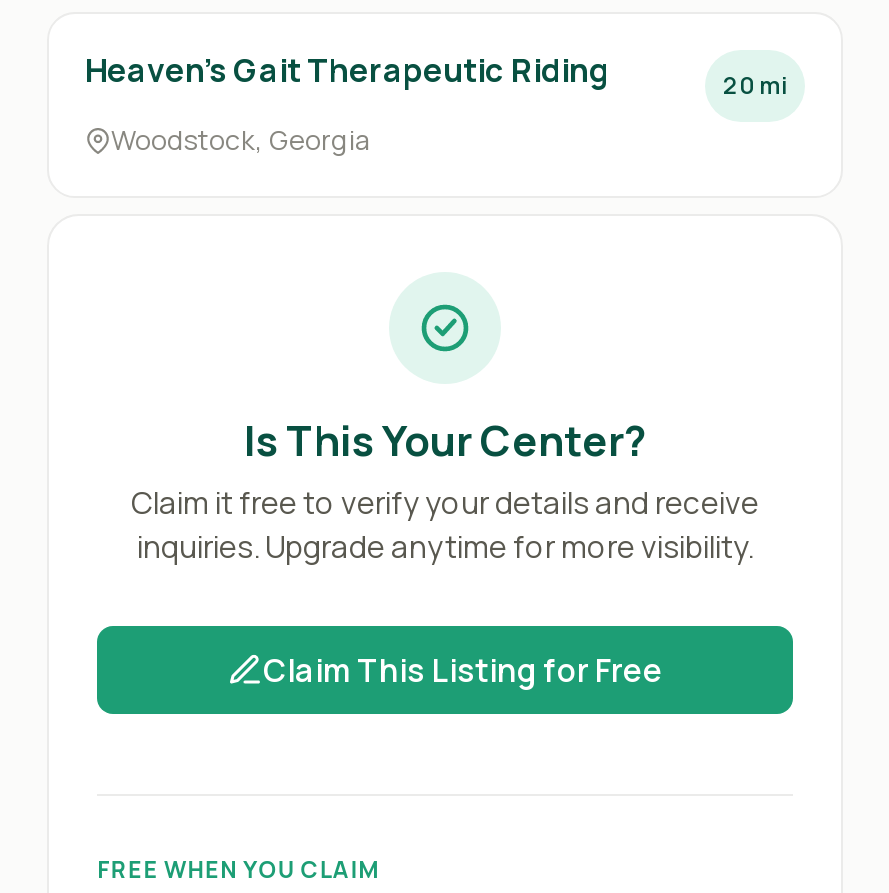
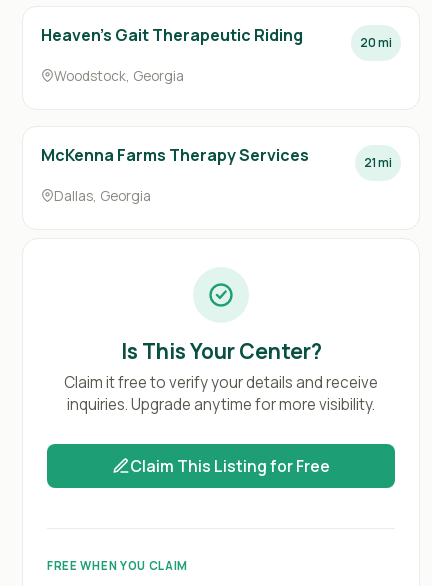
+ McKenna Farms Therapy Services
+ 21 mi
+ Dallas, Georgia
